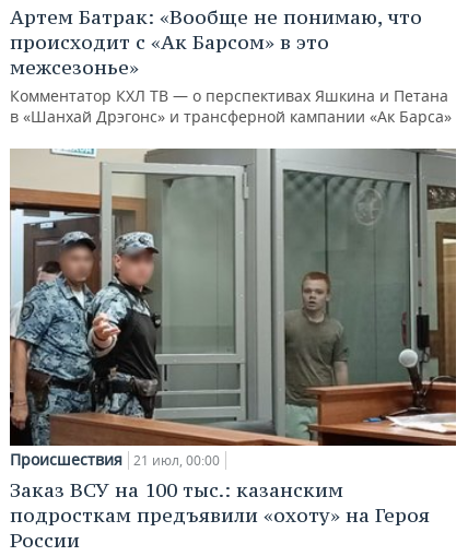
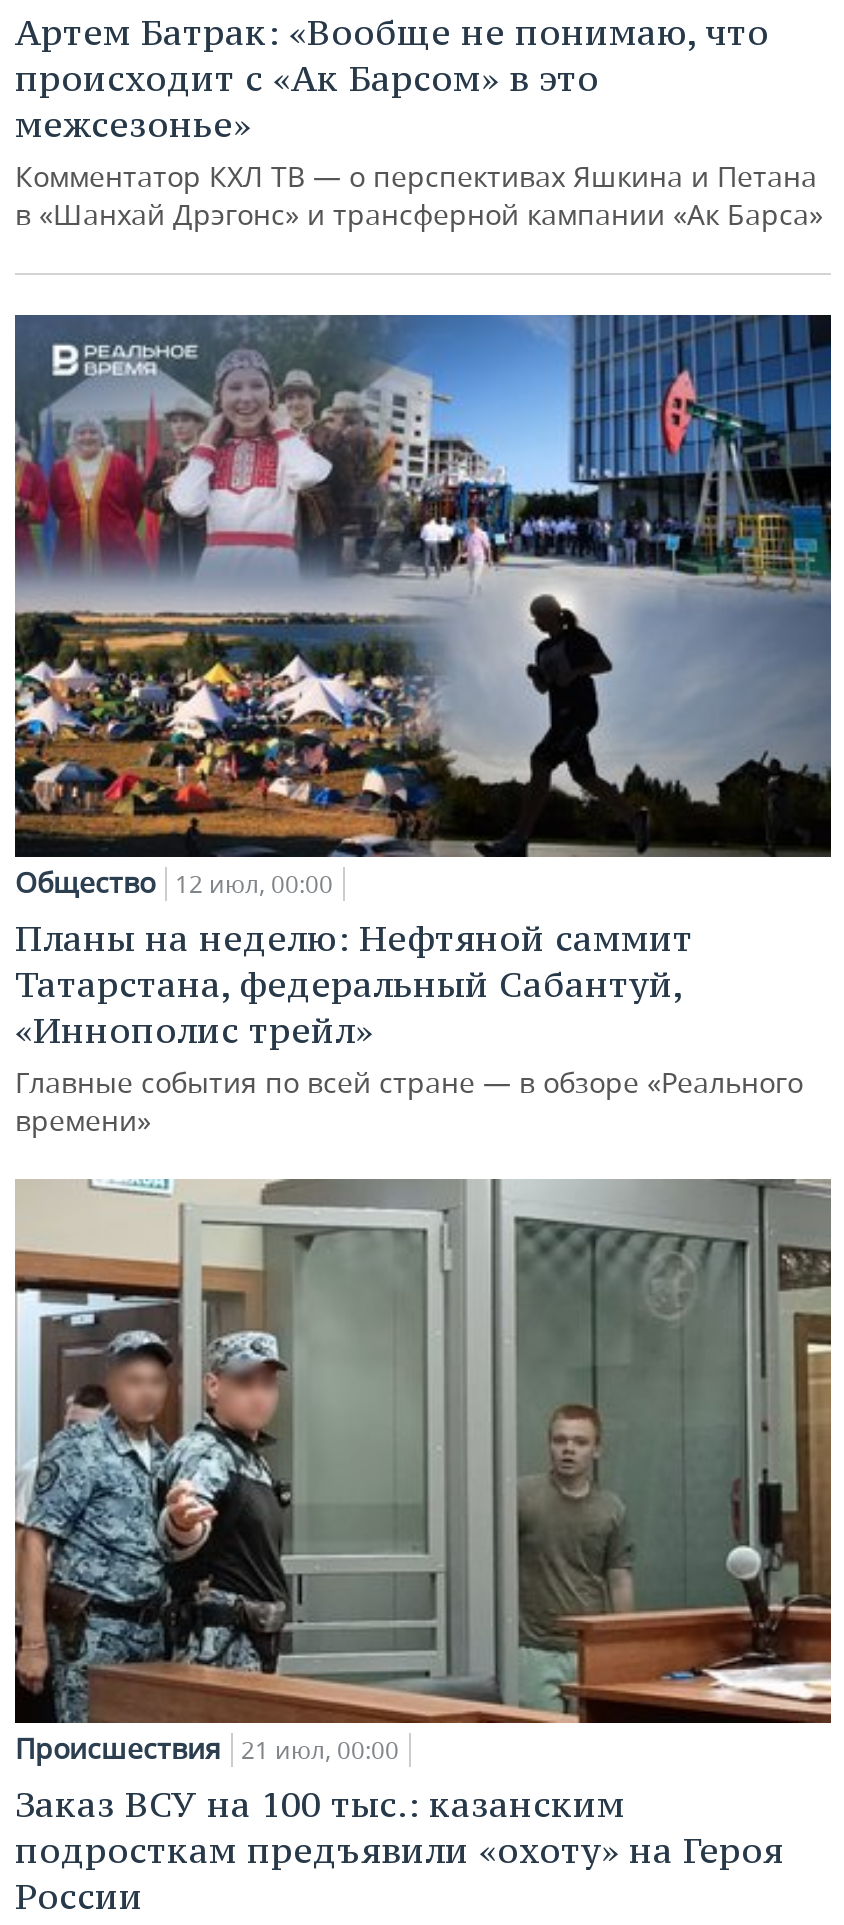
+ [image]
+ Общество 12 июл, 00:00
+ Планы на неделю: Нефтяной саммит
+ Татарстана, федеральный Сабантуй,
+ «Иннополис трейл»
+ Главные события по всей стране — в обзоре «Реального
+ времени»
